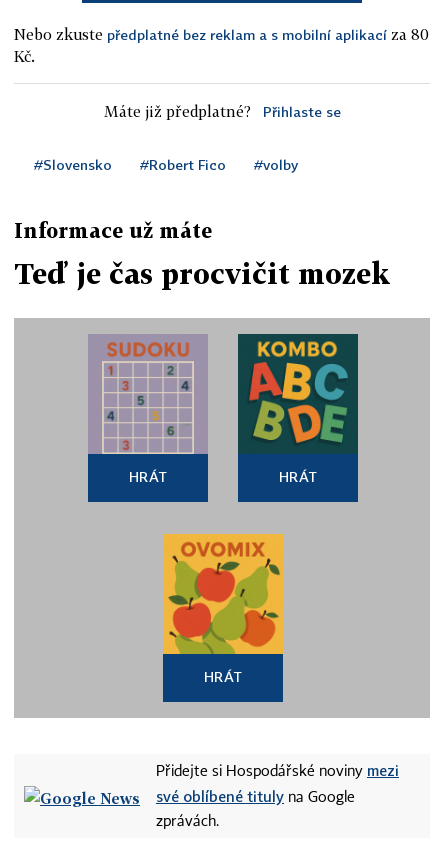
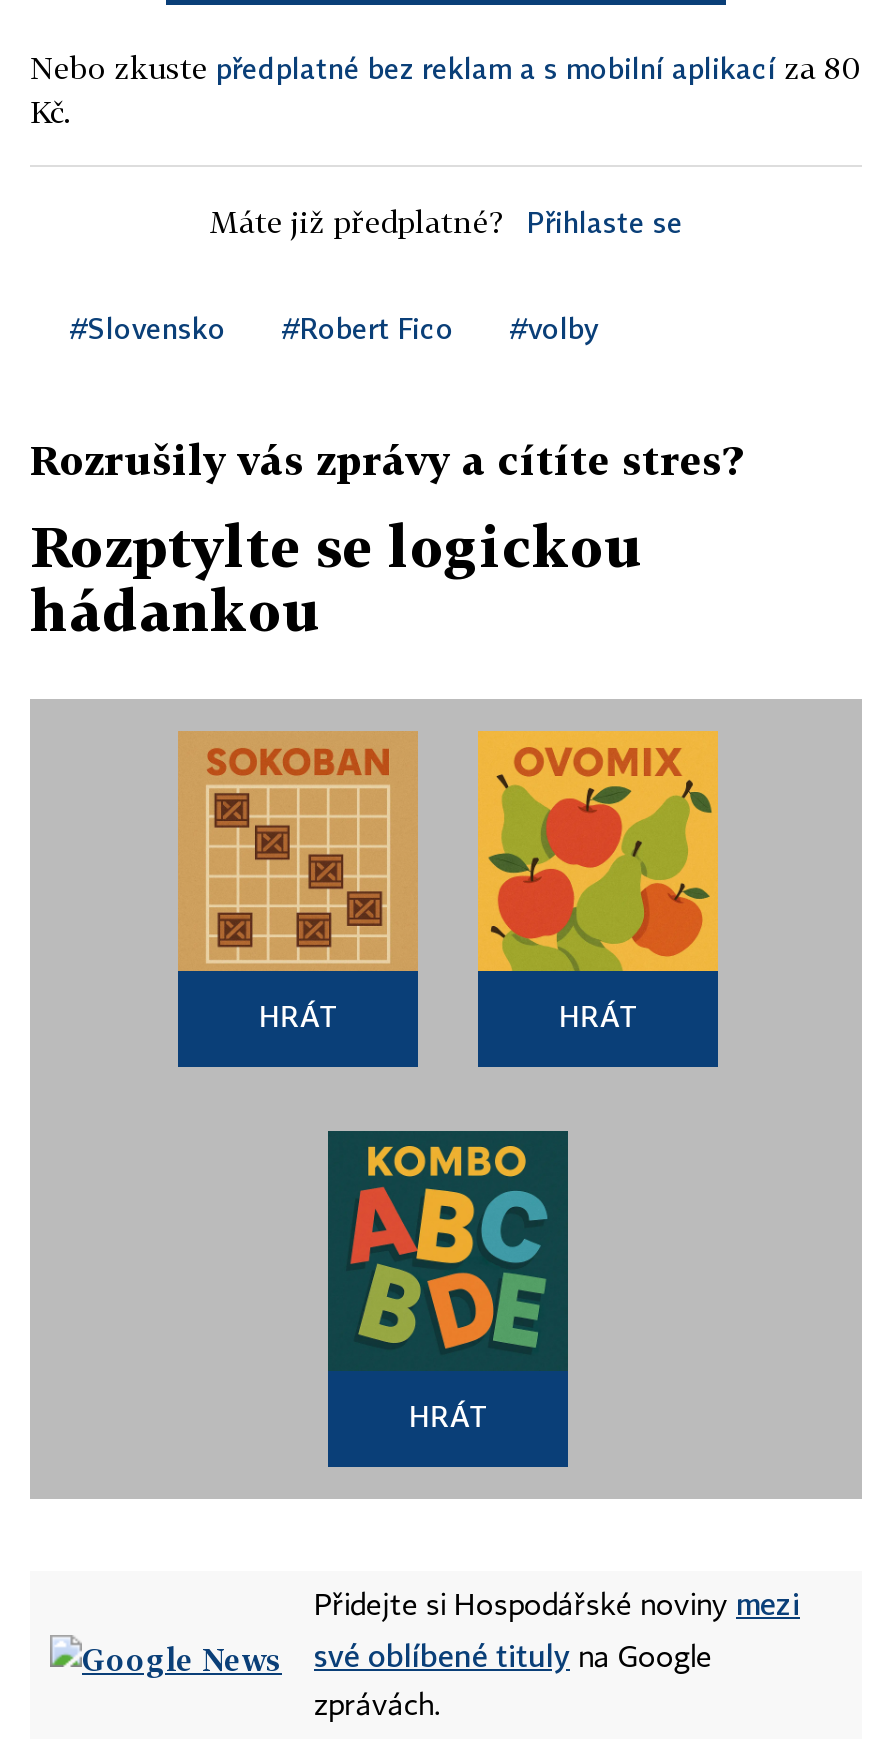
- Informace už máte
+ Rozrušily vás zprávy a cítíte stres?

- Teď je čas procvičit mozek
+ Rozptylte se logickou
+ hádankou

- [image]
+ [image]

moved down: [image]

moved up: [image]
